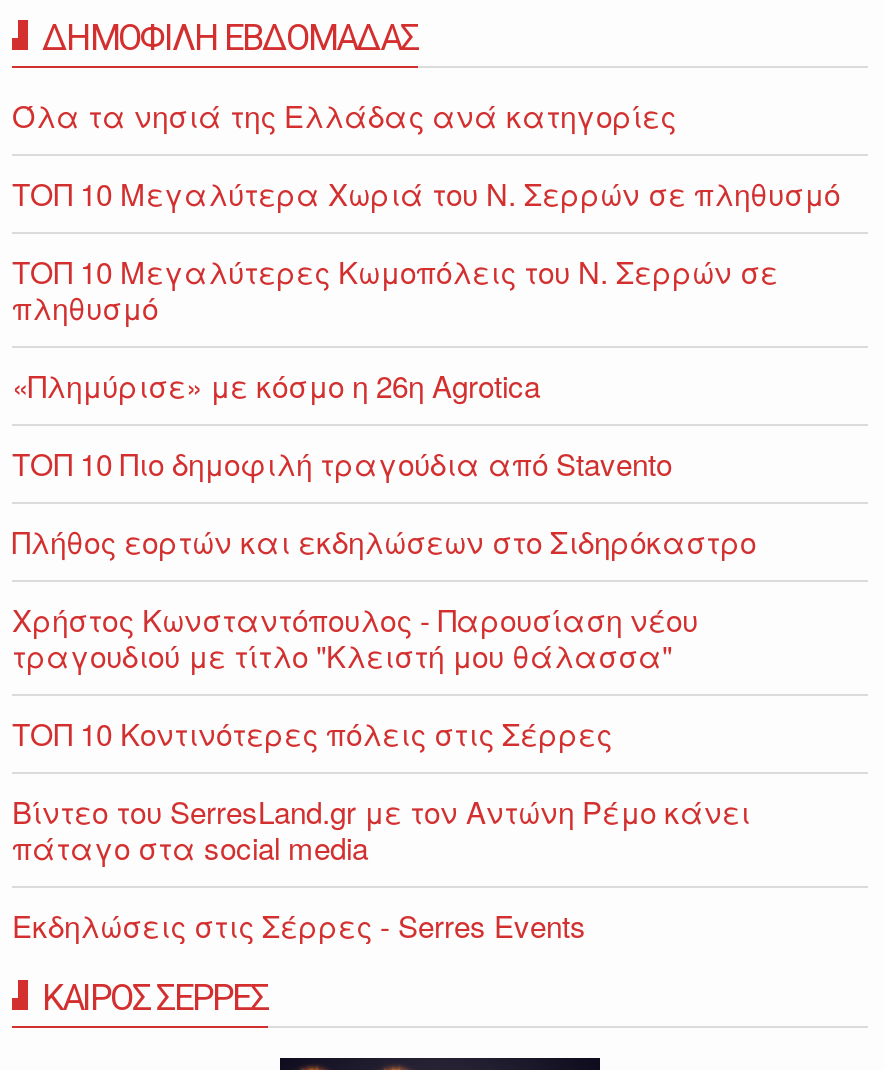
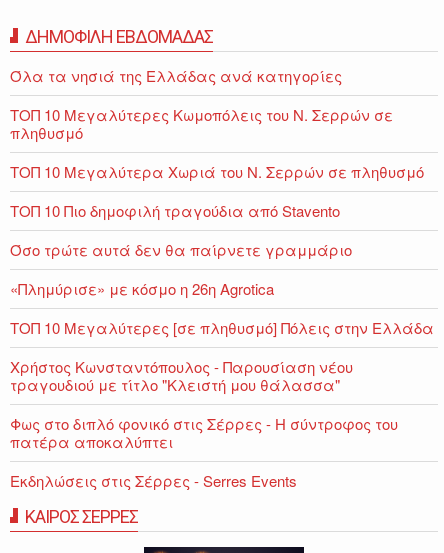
moved down: ΤΟΠ 10 Μεγαλύτερα Χωριά του Ν. Σερρών σε πληθυσμό

moved up: ΤΟΠ 10 Μεγαλύτερες Κωμοπόλεις του Ν. Σερρών σε | πληθυσμό

moved down: «Πλημύρισε» με κόσμο η 26η Agrotica

moved up: ΤΟΠ 10 Πιο δημοφιλή τραγούδια από Stavento

- Πλήθος εορτών και εκδηλώσεων στο Σιδηρόκαστρο
+ Όσο τρώτε αυτά δεν θα παίρνετε γραμμάριο
+ ΤΟΠ 10 Μεγαλύτερες [σε πληθυσμό] Πόλεις στην Ελλάδα

moved down: Χρήστος Κωνσταντόπουλος - Παρουσίαση νέου | τραγουδιού με τίτλο "Κλειστή μου θάλασσα"

- ΤΟΠ 10 Κοντινότερες πόλεις στις Σέρρες
- Βίντεο του SerresLand.gr με τον Αντώνη Ρέμο κάνει
- πάταγο στα social media
+ Φως στο διπλό φονικό στις Σέρρες - Η σύντροφος του
+ πατέρα αποκαλύπτει
